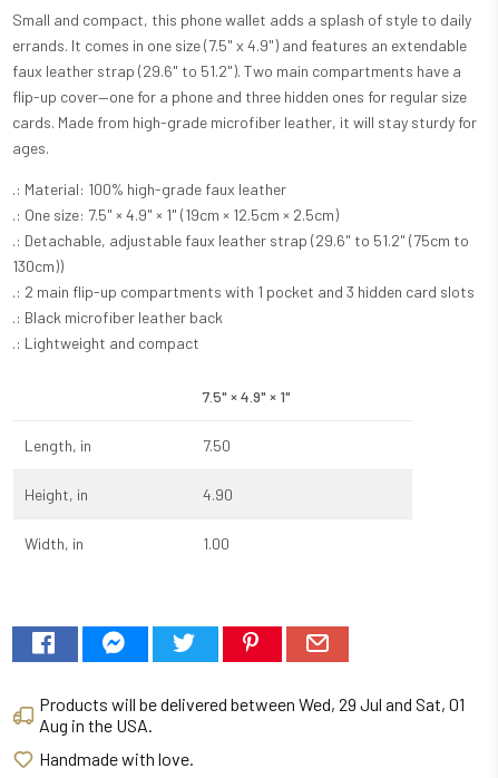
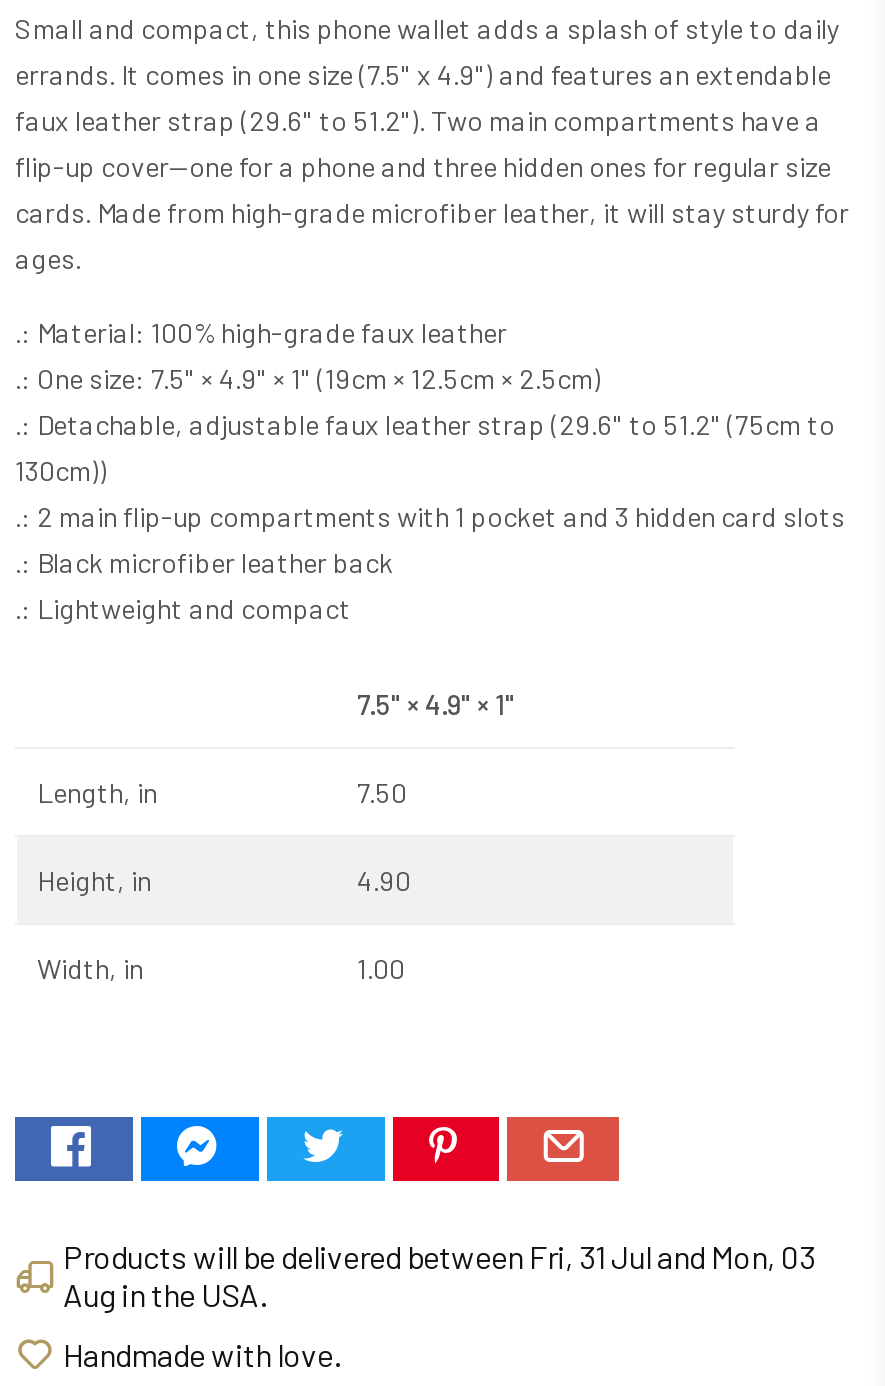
- Products will be delivered between Wed, 29 Jul and Sat, 01
+ Products will be delivered between Fri, 31 Jul and Mon, 03
